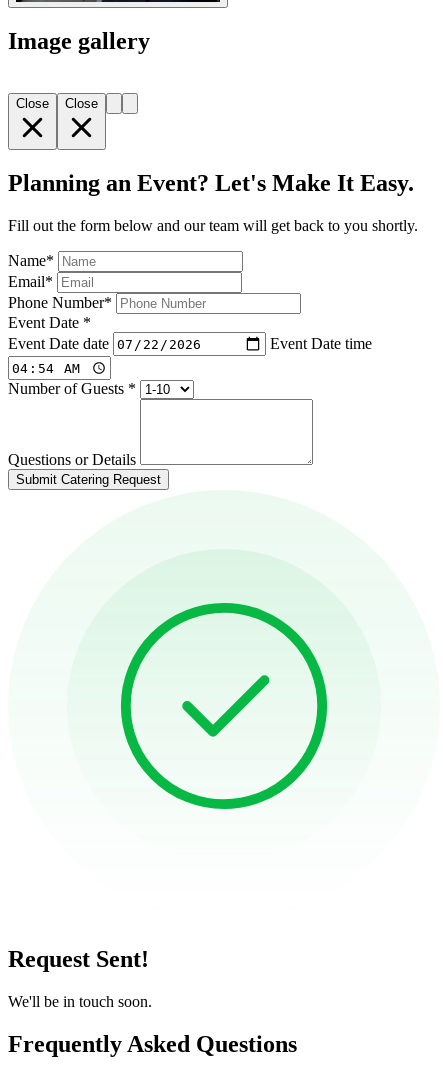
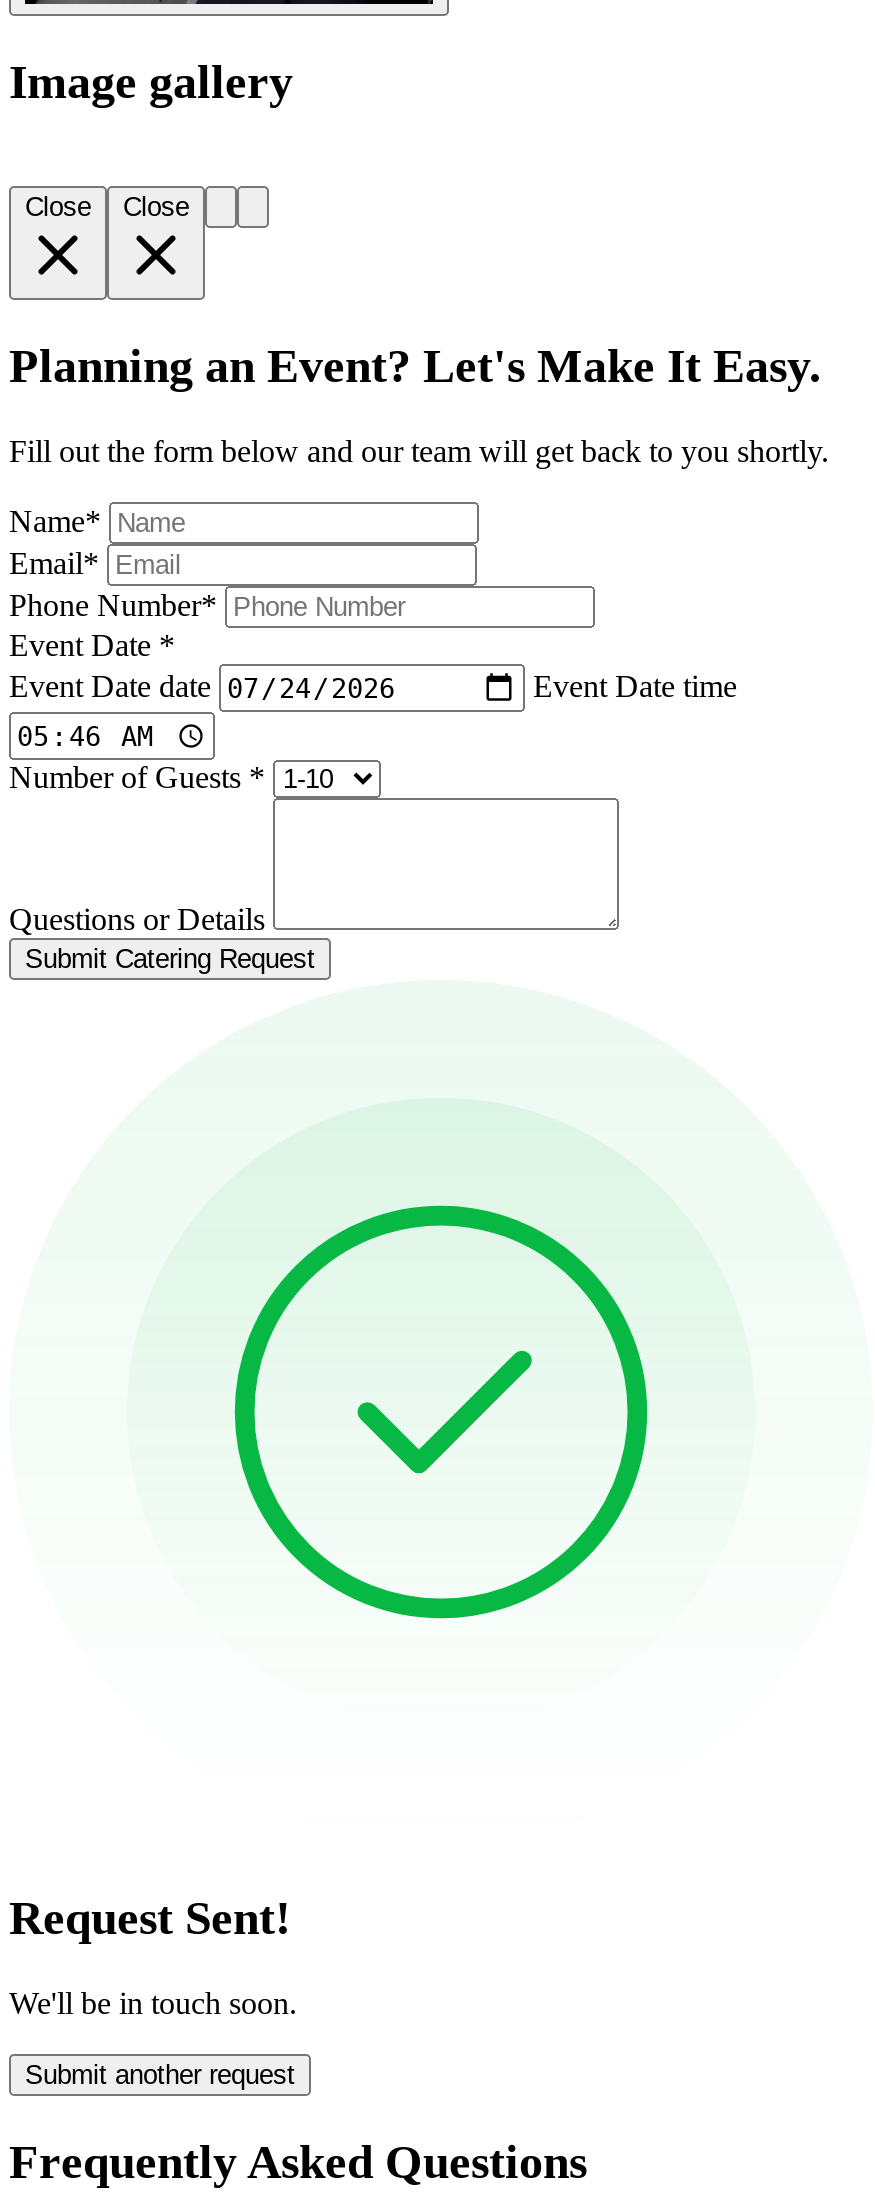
+ Submit another request
